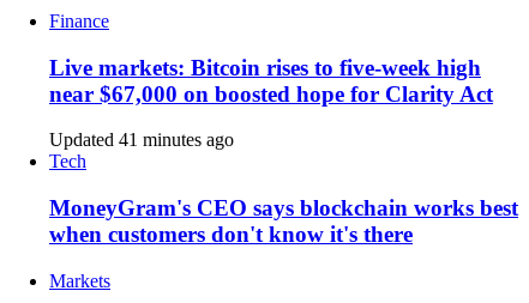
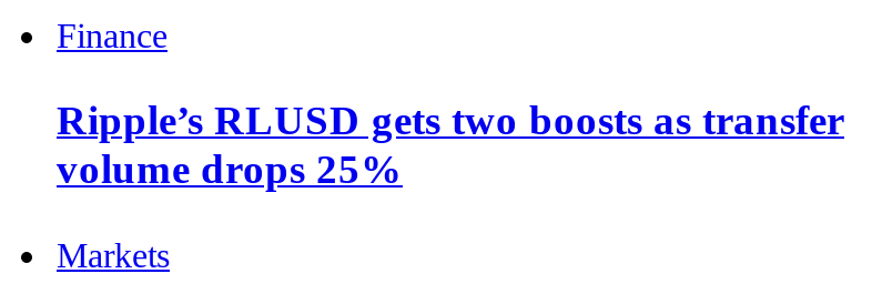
- Live markets: Bitcoin rises to five-week high
- near $67,000 on boosted hope for Clarity Act
- Updated 41 minutes ago
- Tech
- MoneyGram's CEO says blockchain works best
- when customers don't know it's there
+ Ripple’s RLUSD gets two boosts as transfer
+ volume drops 25%
